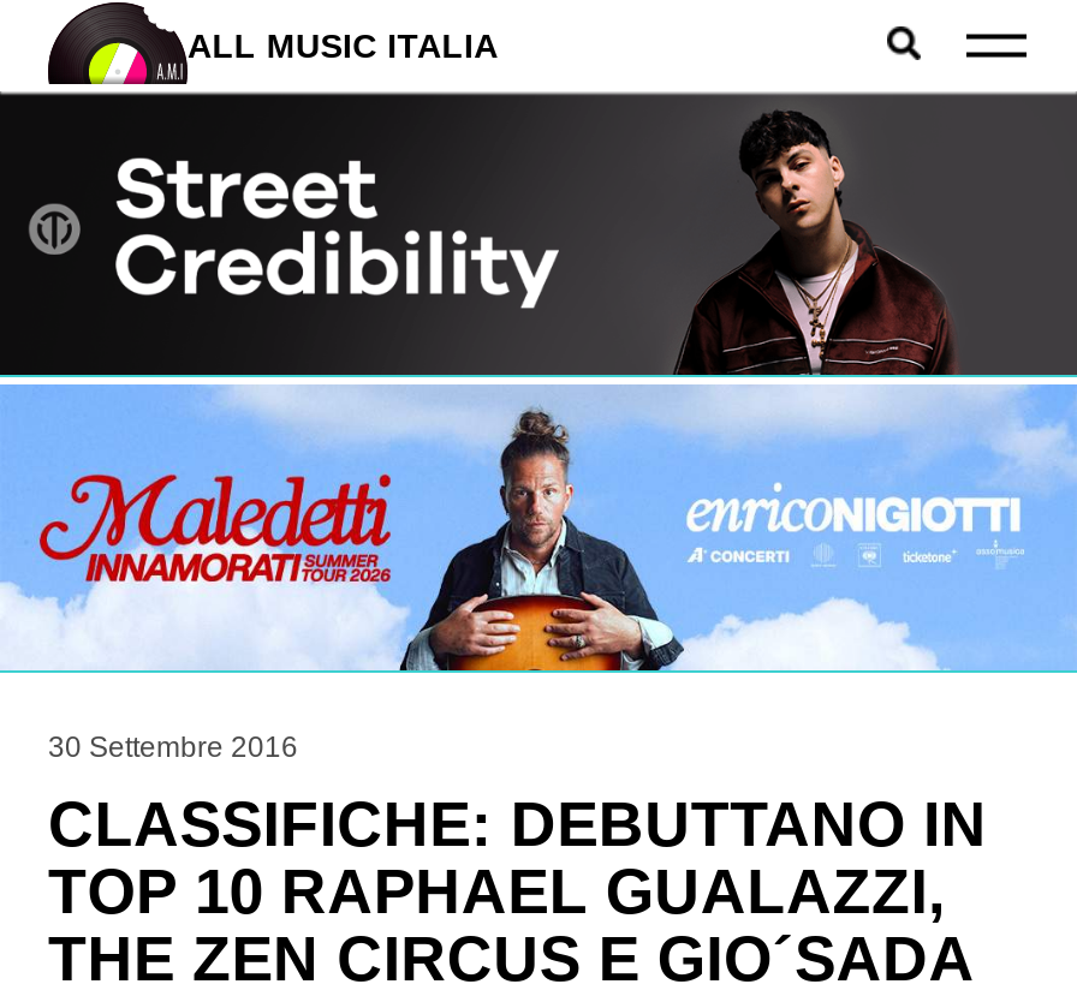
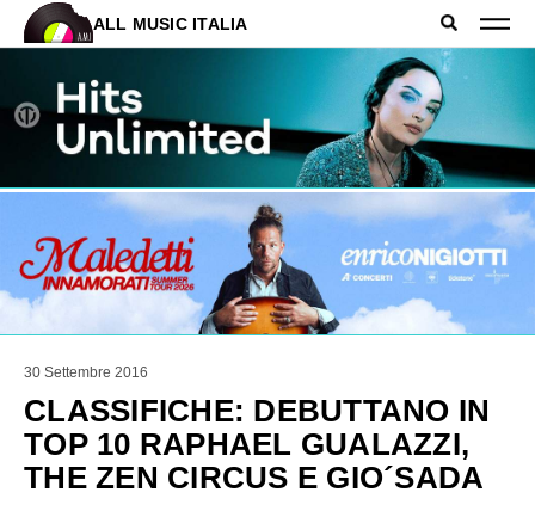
- [image]
+ [image]
